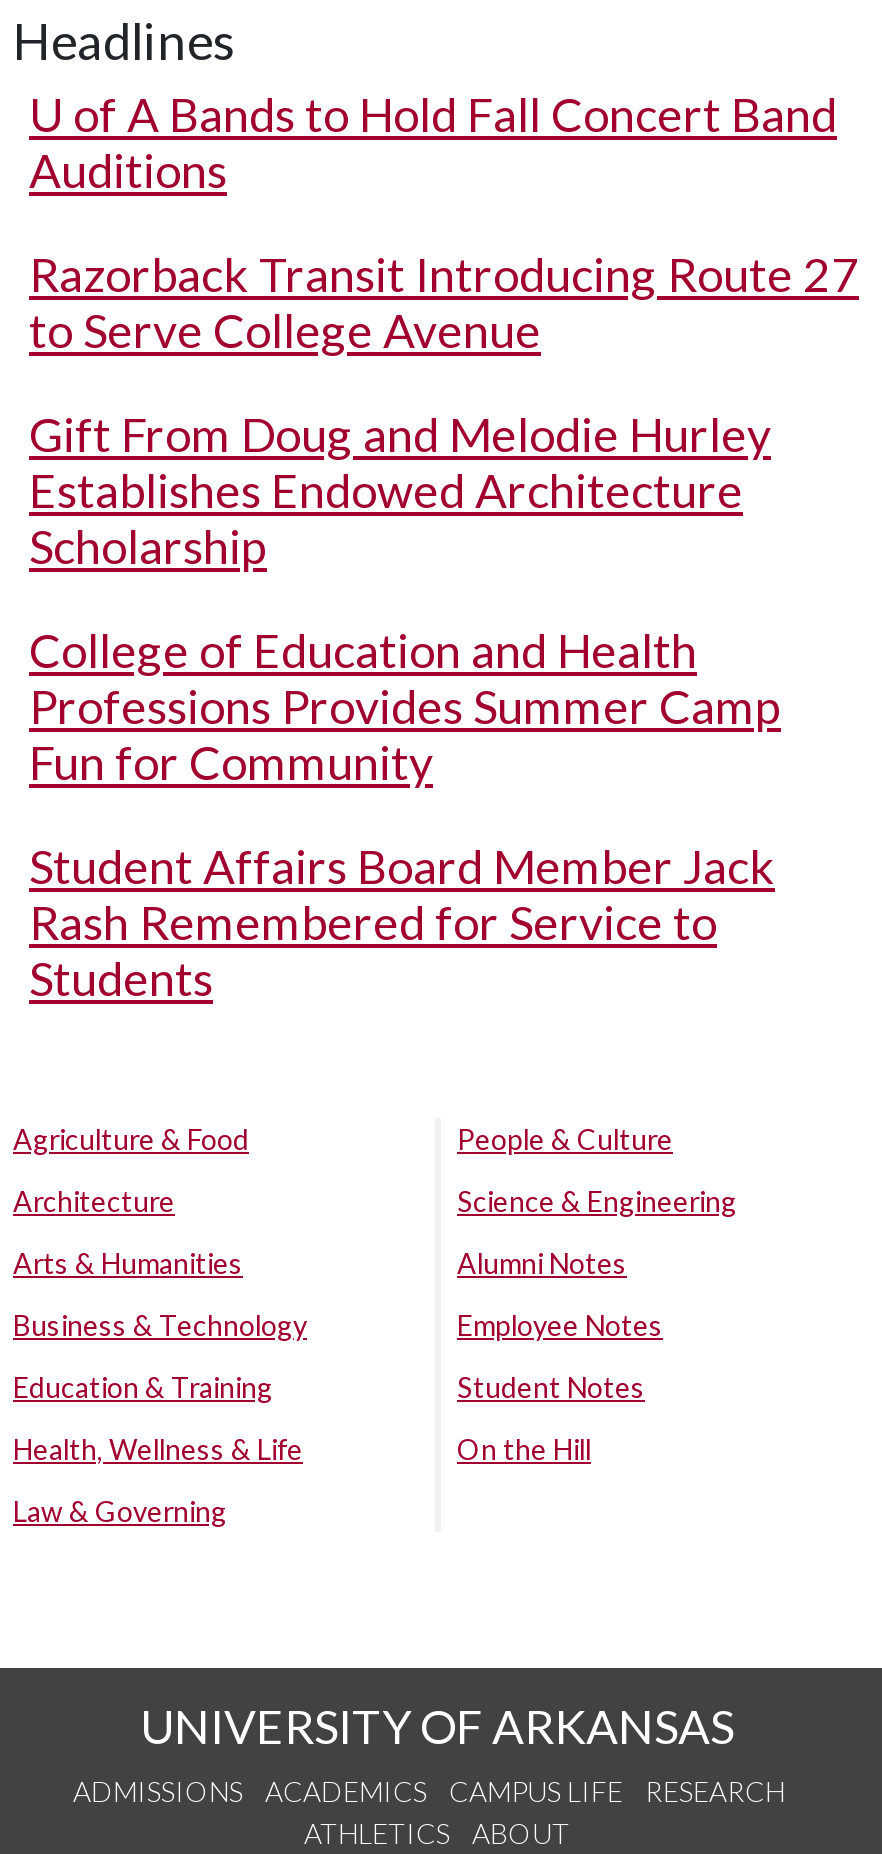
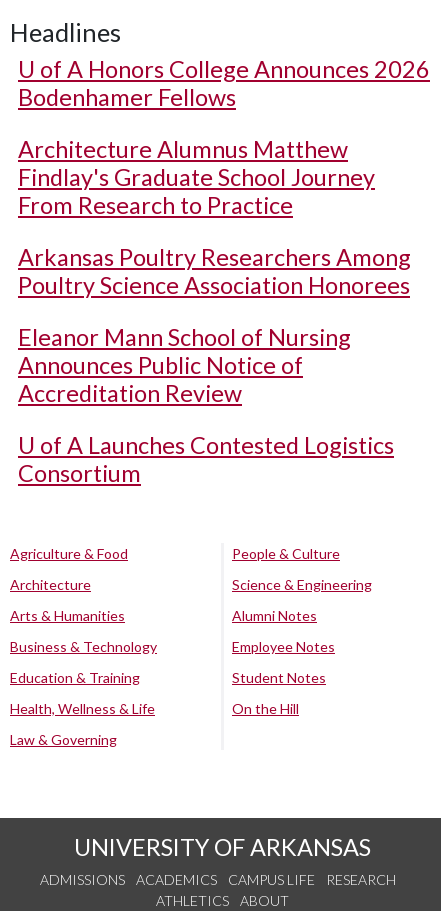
- U of A Bands to Hold Fall Concert Band
- Auditions
+ U of A Honors College Announces 2026
+ Bodenhamer Fellows

- Razorback Transit Introducing Route 27
- to Serve College Avenue
+ Architecture Alumnus Matthew
+ Findlay's Graduate School Journey
+ From Research to Practice

- Gift From Doug and Melodie Hurley
- Establishes Endowed Architecture
- Scholarship
+ Arkansas Poultry Researchers Among
+ Poultry Science Association Honorees

- College of Education and Health
- Professions Provides Summer Camp
- Fun for Community
+ Eleanor Mann School of Nursing
+ Announces Public Notice of
+ Accreditation Review

- Student Affairs Board Member Jack
- Rash Remembered for Service to
- Students
+ U of A Launches Contested Logistics
+ Consortium
